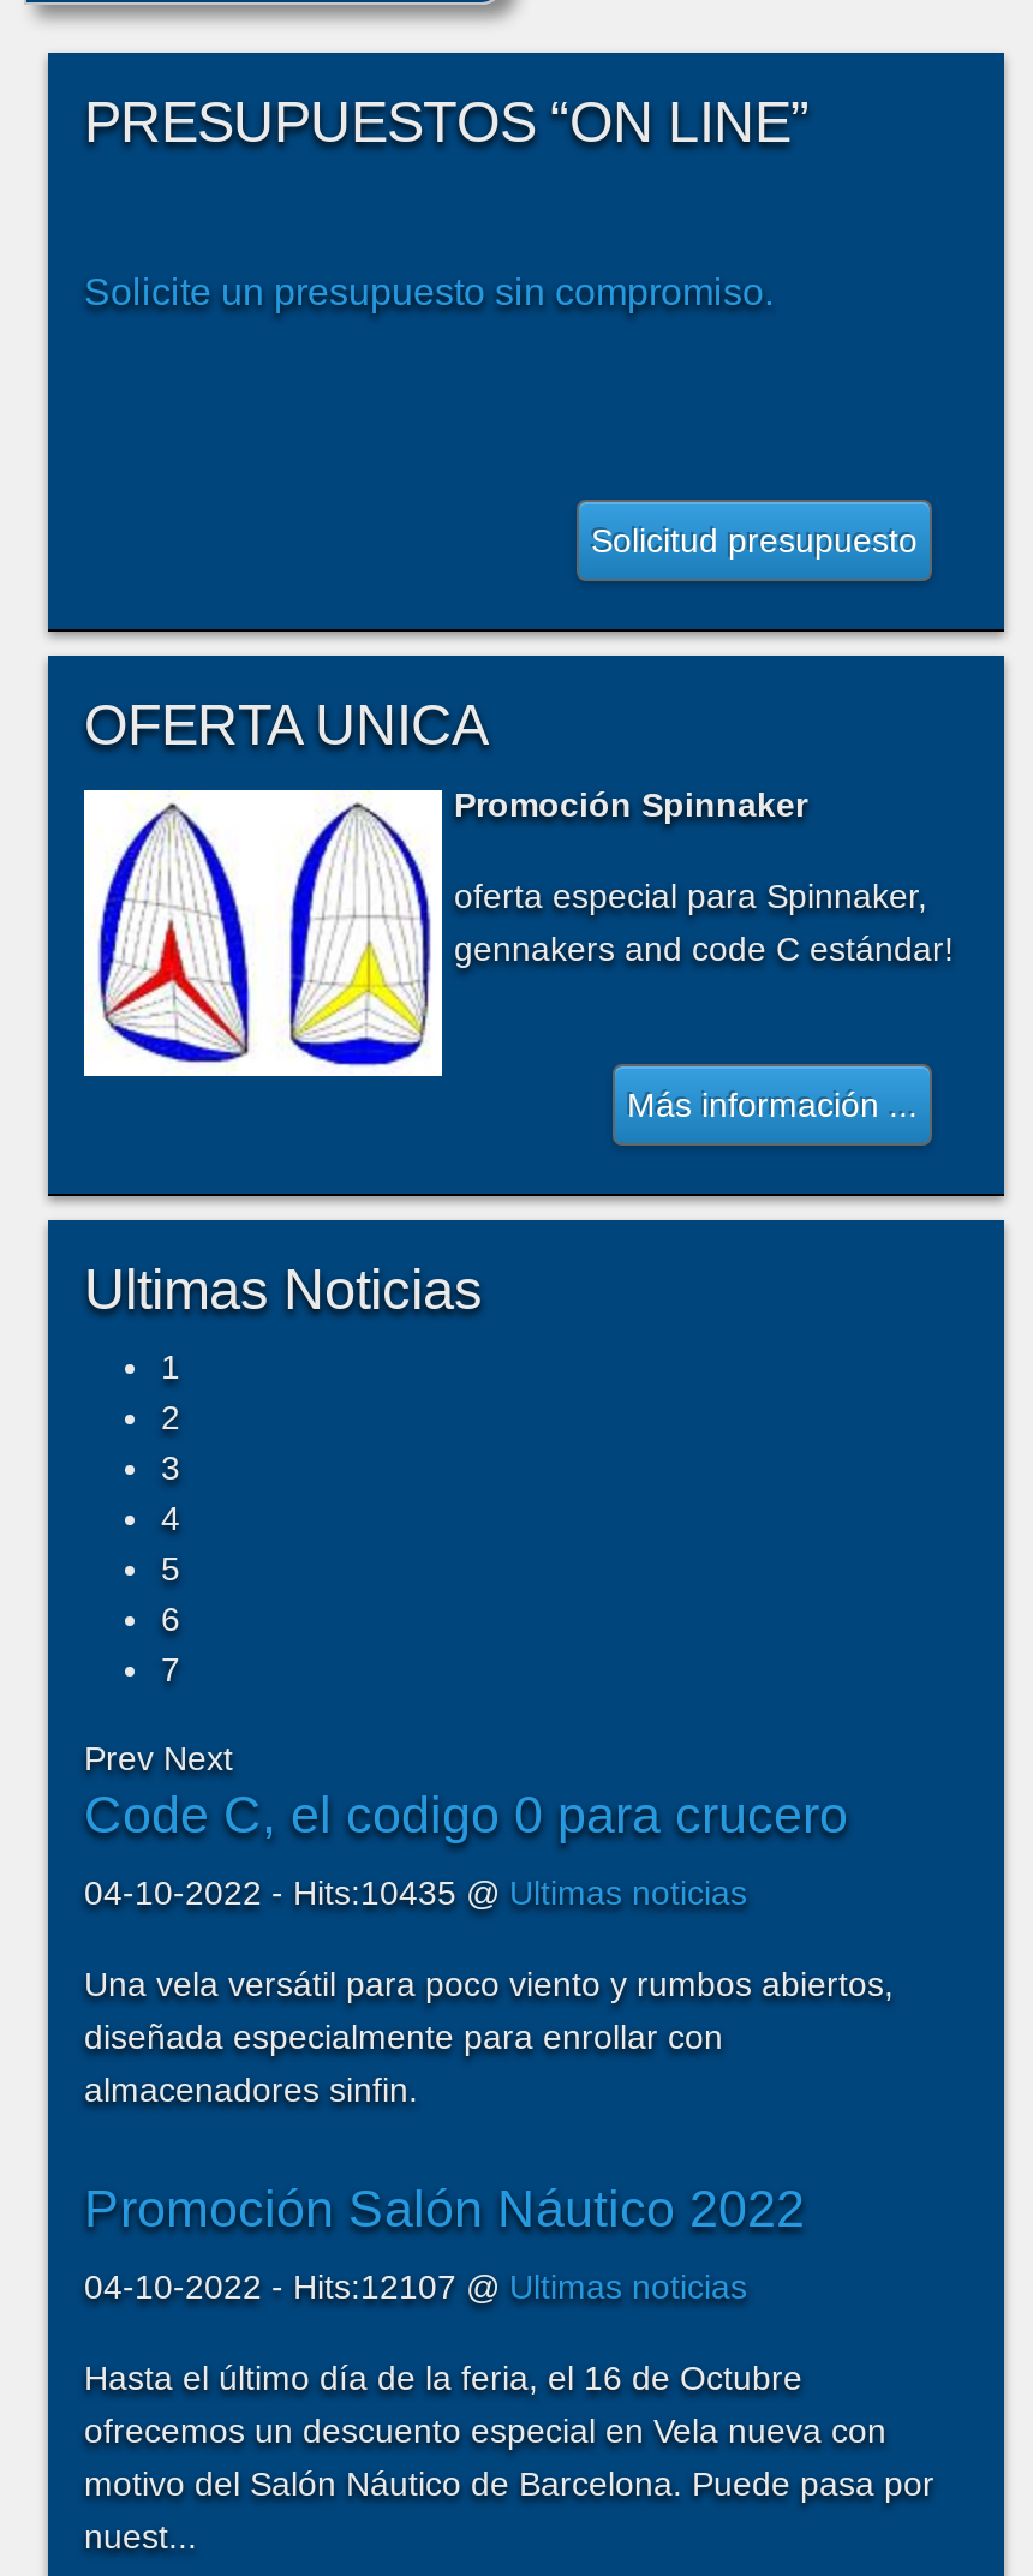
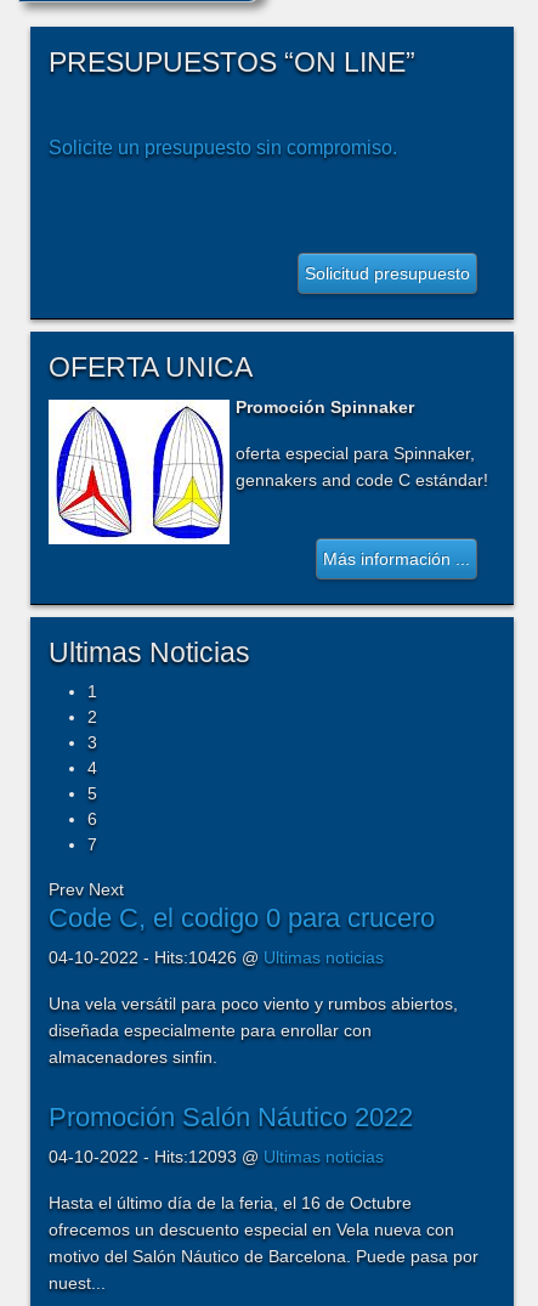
- 04-10-2022 - Hits:10435 @ Ultimas noticias
+ 04-10-2022 - Hits:10426 @ Ultimas noticias

- 04-10-2022 - Hits:12107 @ Ultimas noticias
+ 04-10-2022 - Hits:12093 @ Ultimas noticias
